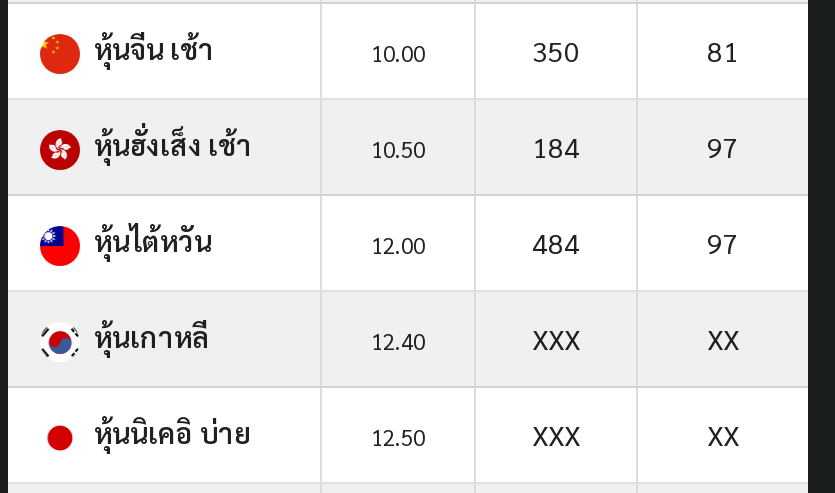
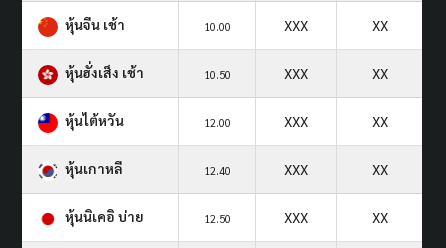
- 350
- 81
+ XXX
+ XX

- 184
- 97
+ XXX
+ XX

- 484
- 97
+ XXX
+ XX
